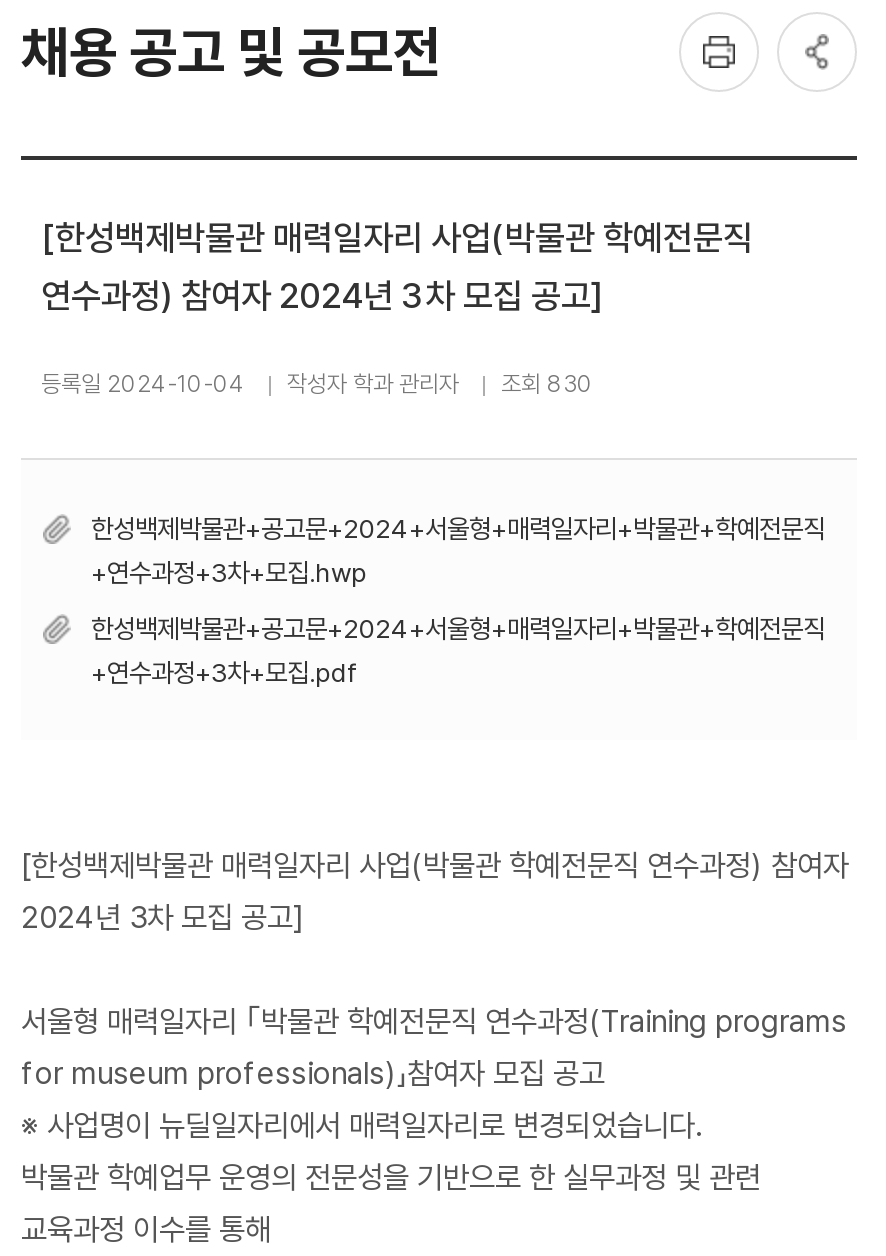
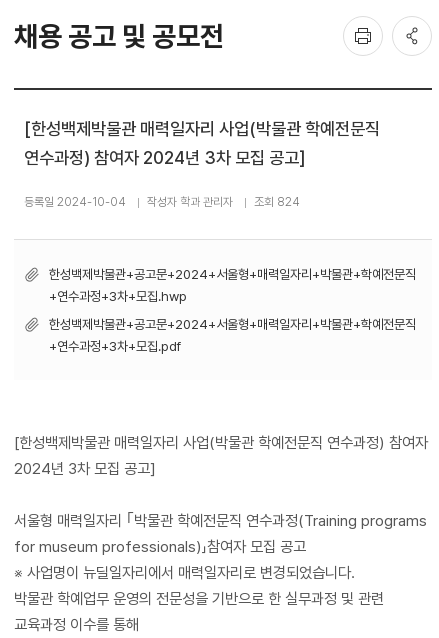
- 등록일 2024-10-04 작성자 학과 관리자 조회 830
+ 등록일 2024-10-04 작성자 학과 관리자 조회 824
